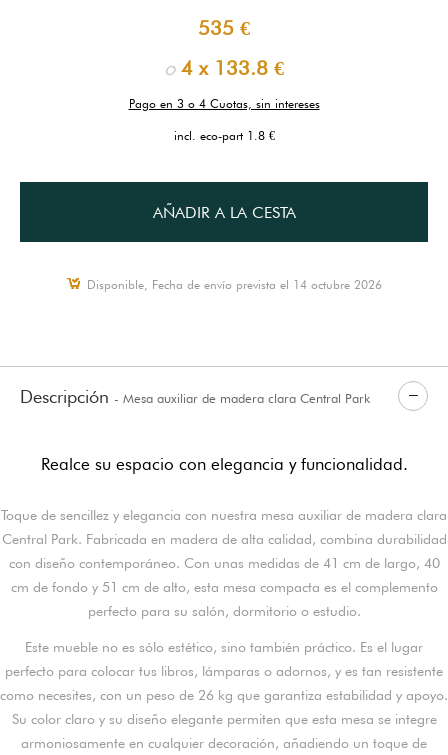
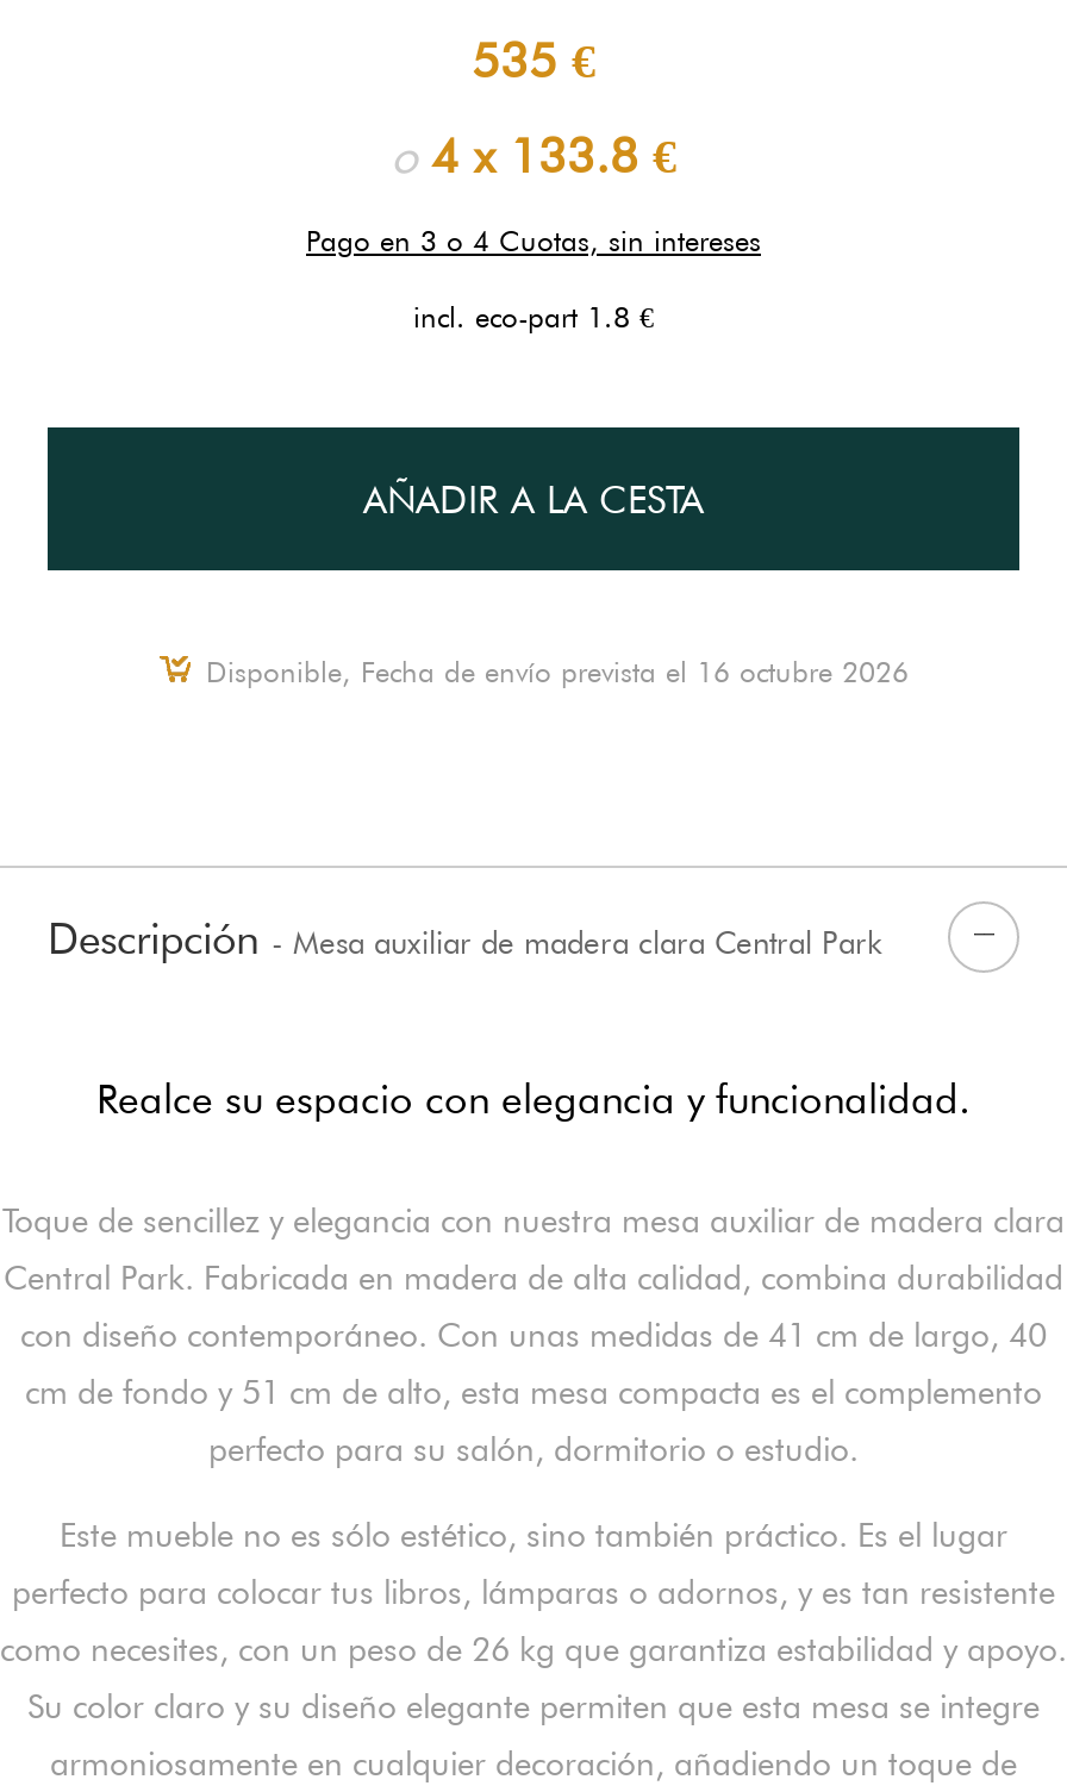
- Disponible, Fecha de envío prevista el 14 octubre 2026
+ Disponible, Fecha de envío prevista el 16 octubre 2026
